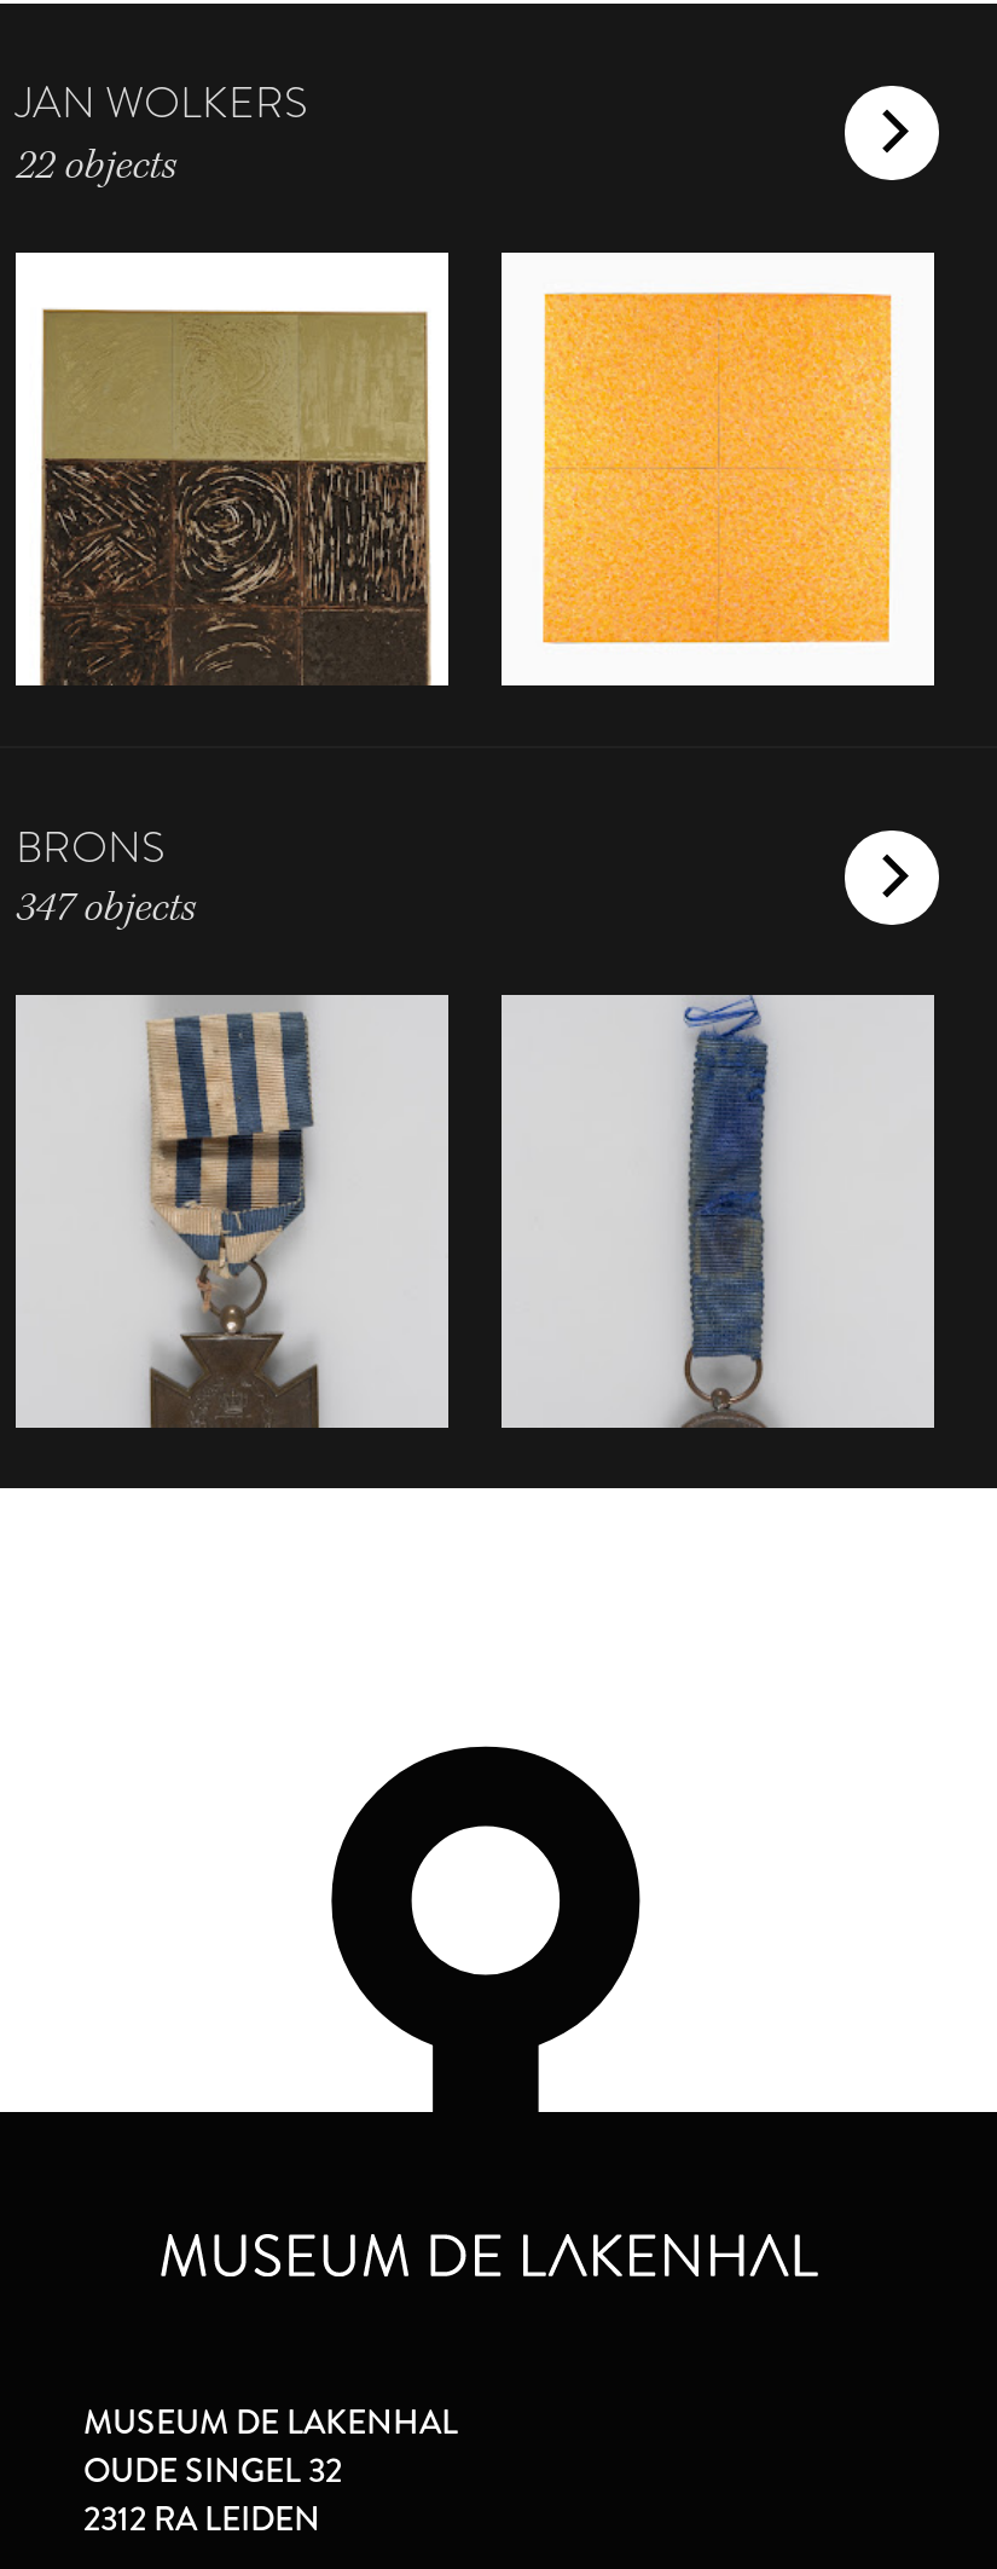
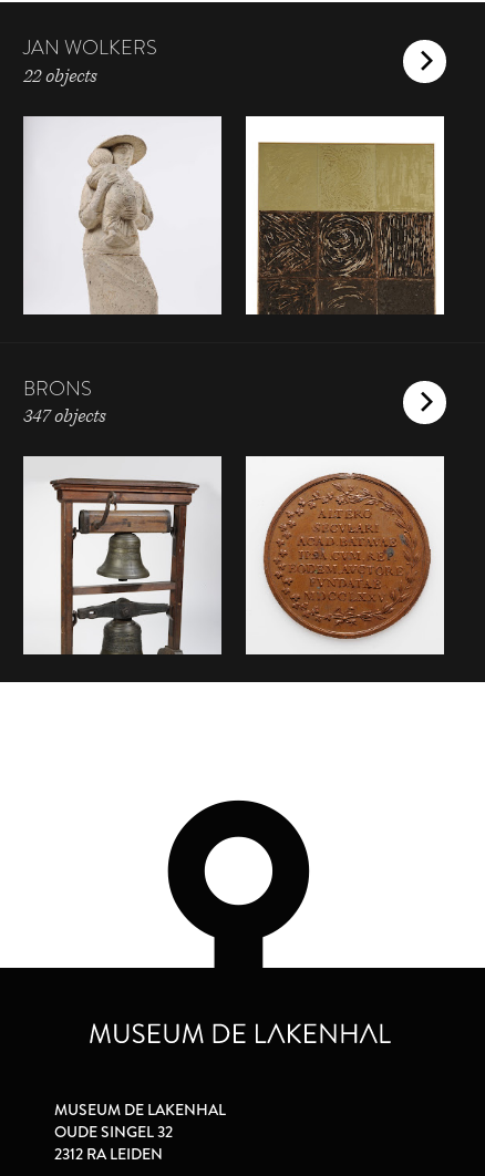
- [image]
+ [image]

- [image]
+ [image]

- [image]
+ [image]

- [image]
+ [image]
